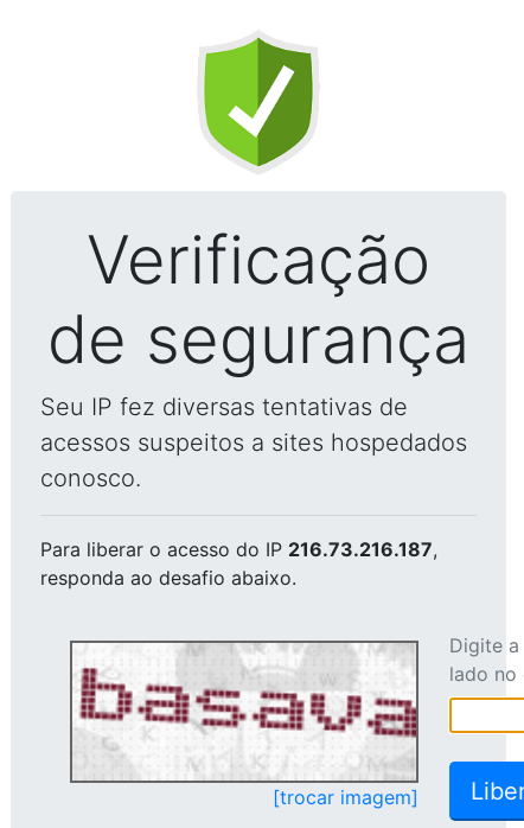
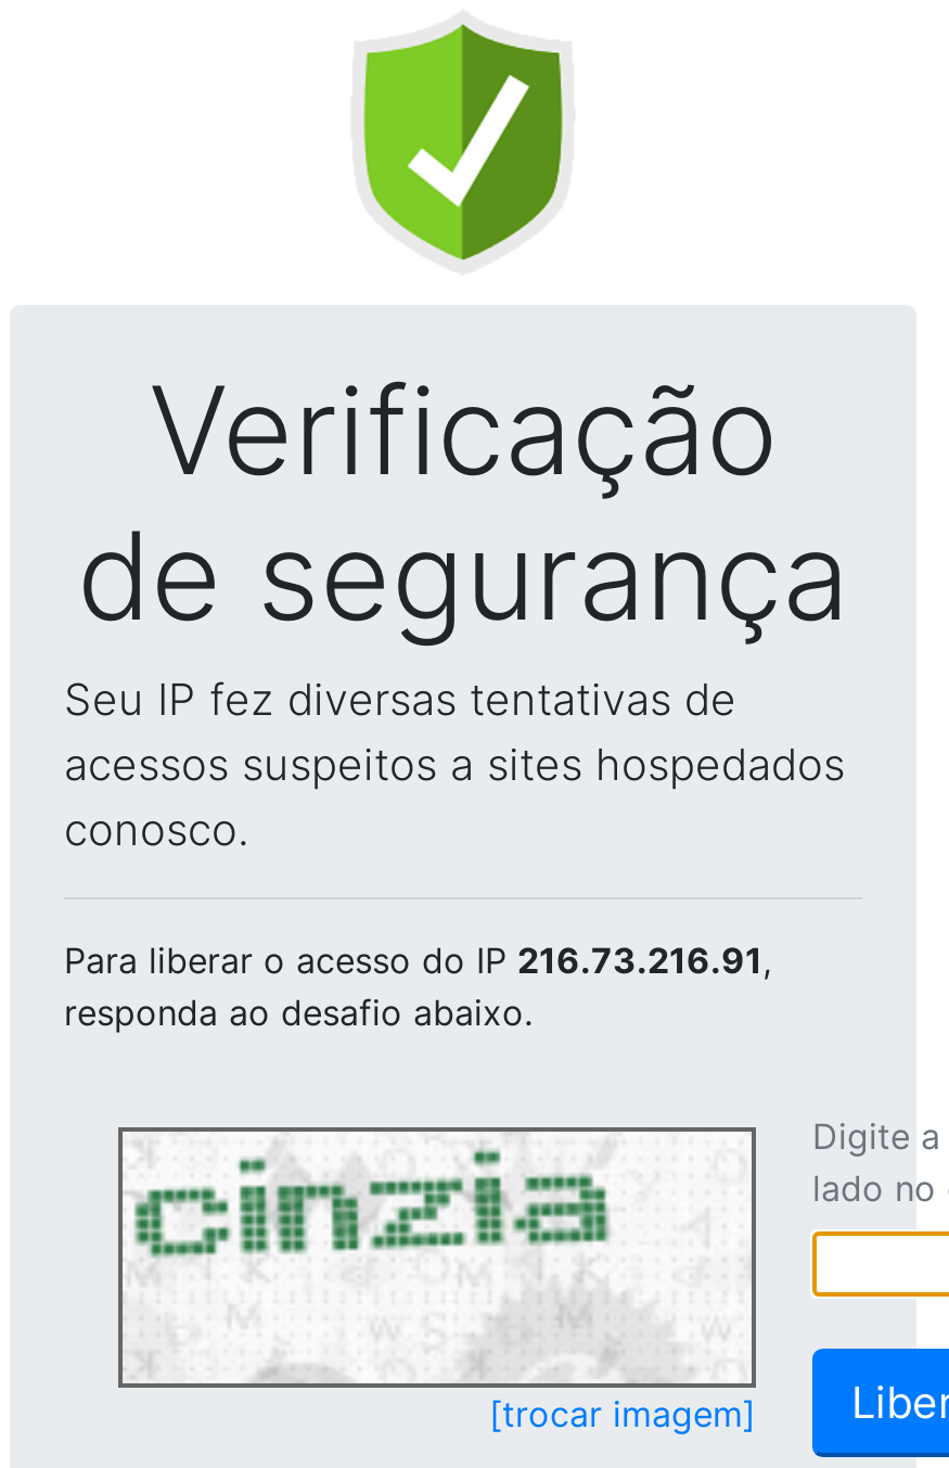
- Para liberar o acesso do IP 216.73.216.187,
+ Para liberar o acesso do IP 216.73.216.91,

- [image]
+ [image]
